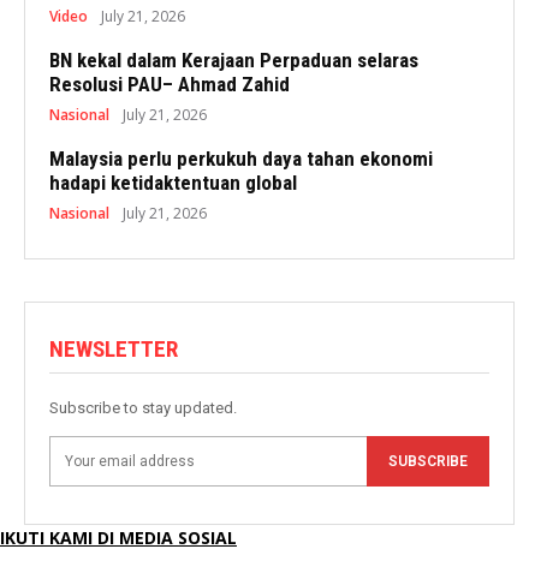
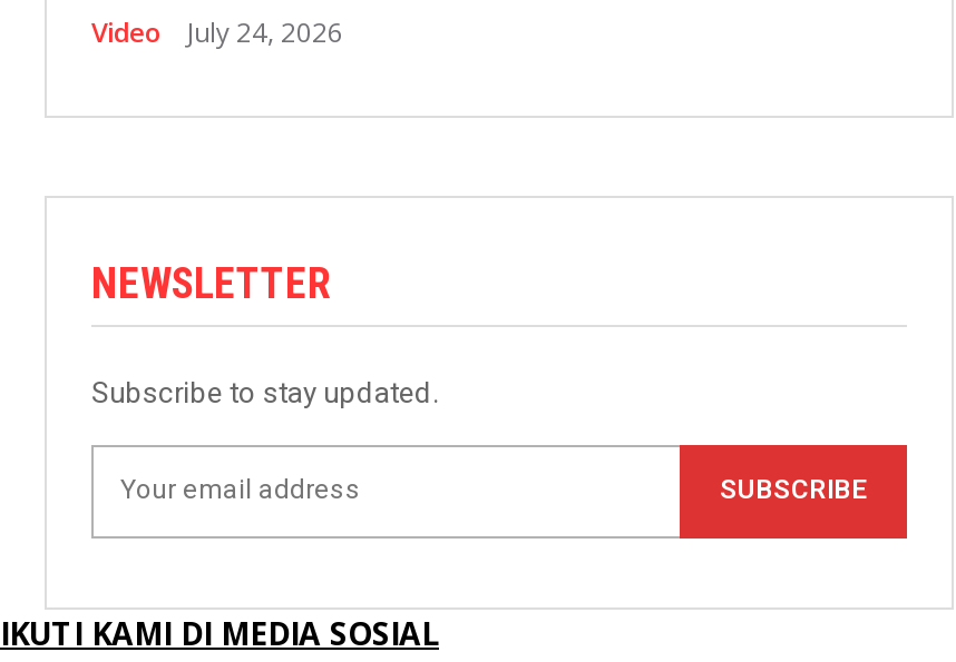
- July 21, 2026
- BN kekal dalam Kerajaan Perpaduan selaras
- Resolusi PAU– Ahmad Zahid
- Nasional
- July 21, 2026
- Malaysia perlu perkukuh daya tahan ekonomi
- hadapi ketidaktentuan global
- Nasional
- July 21, 2026
+ July 24, 2026
